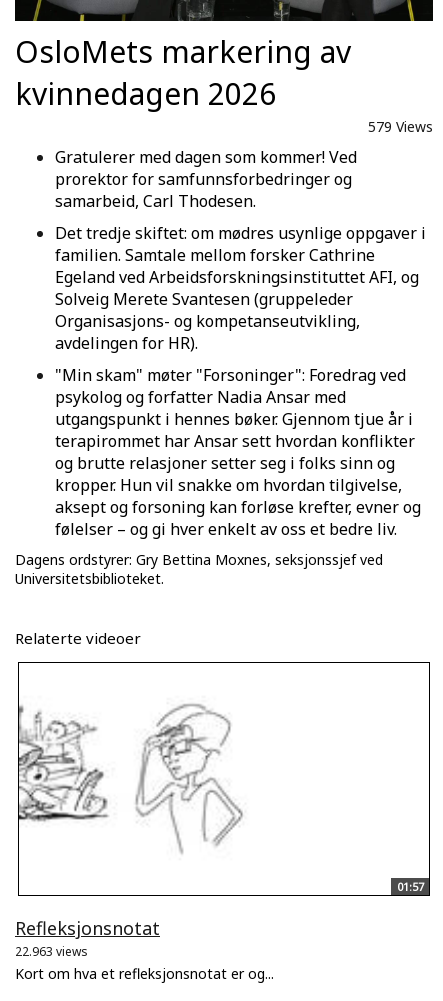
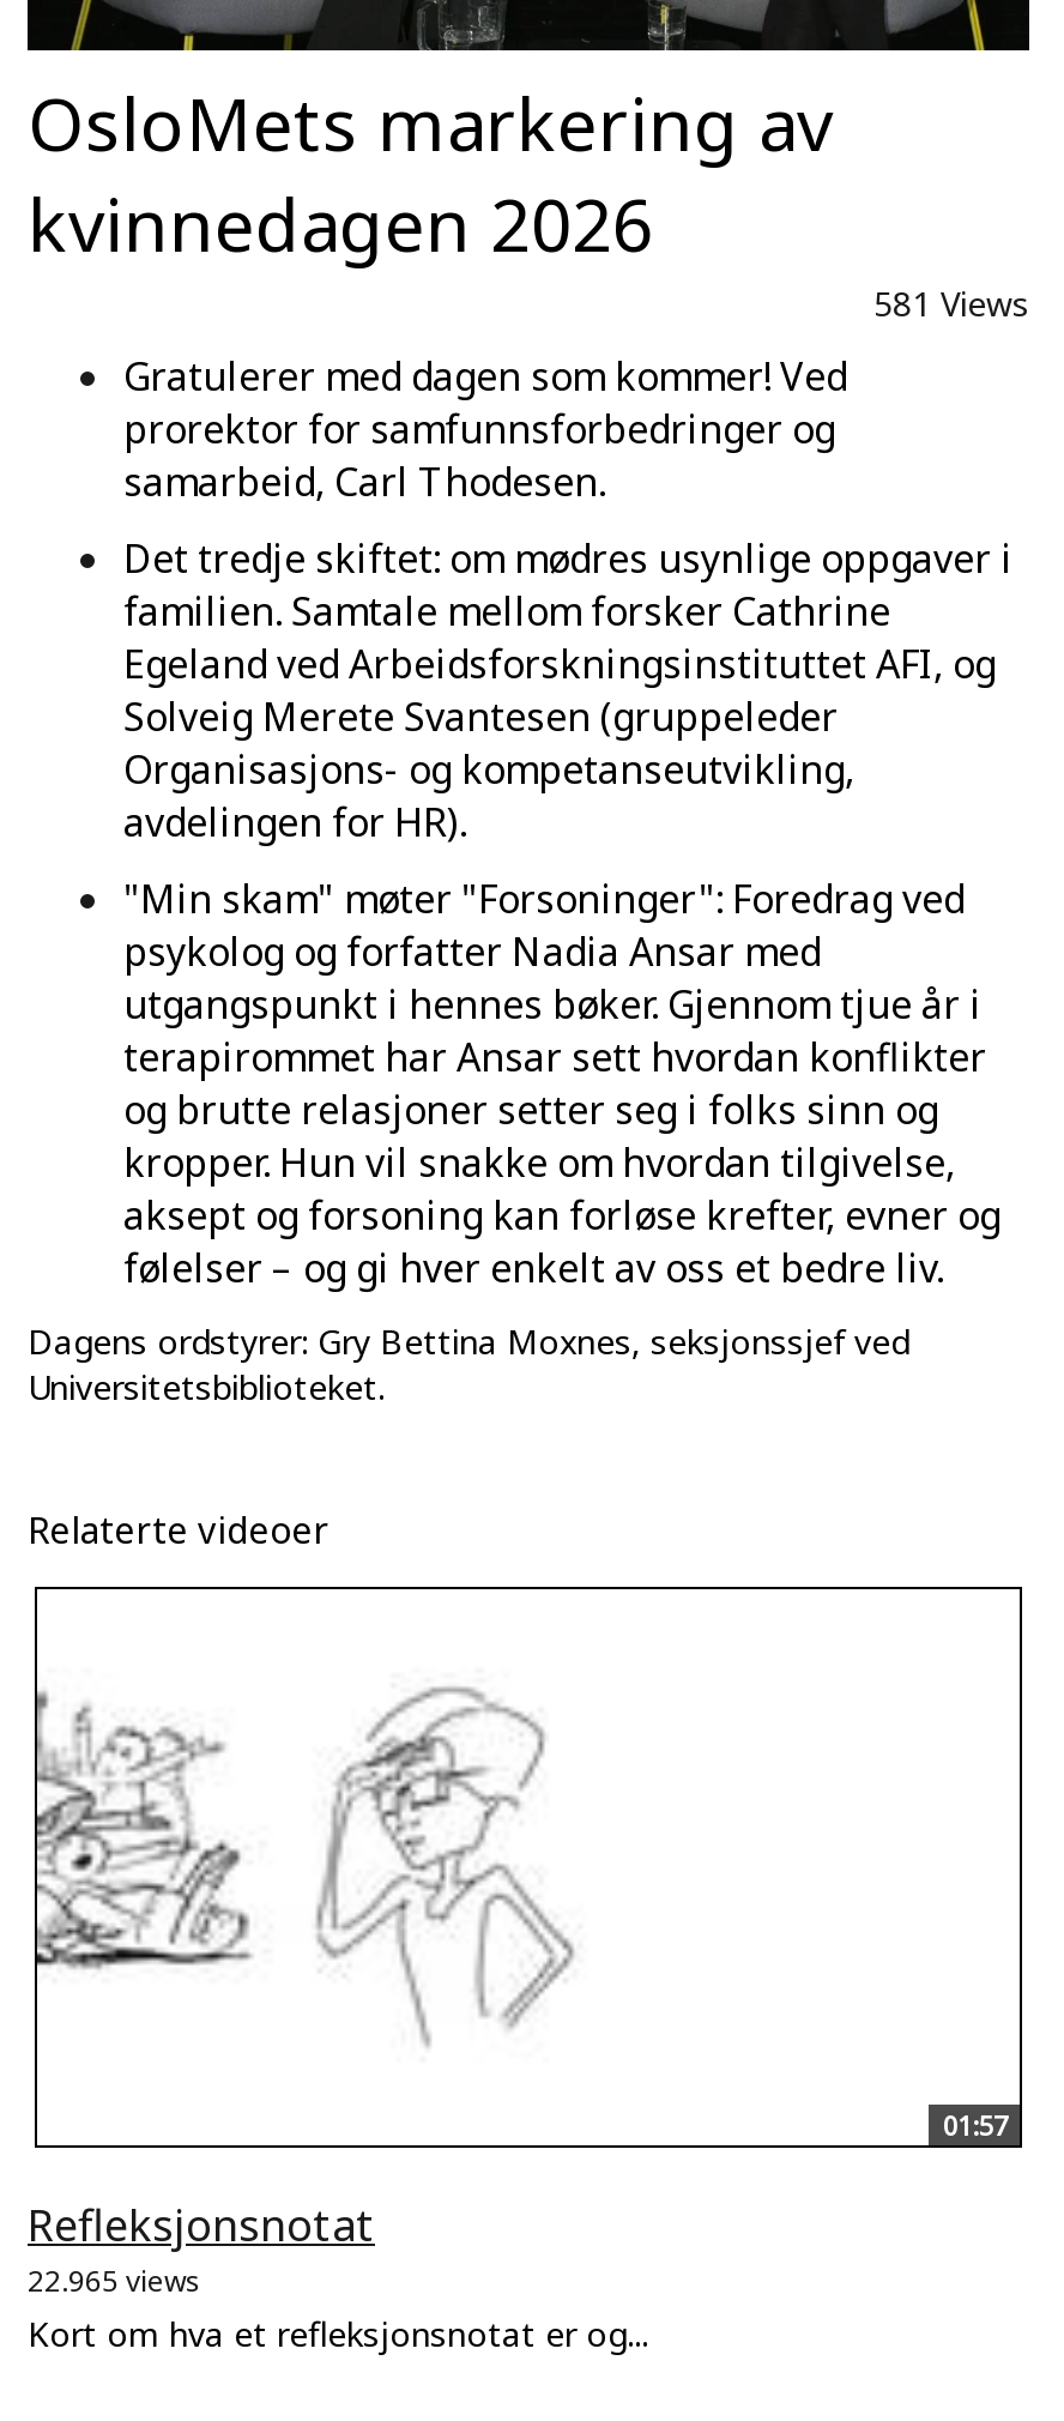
- 579 Views
+ 581 Views

- 22.963 views
+ 22.965 views
